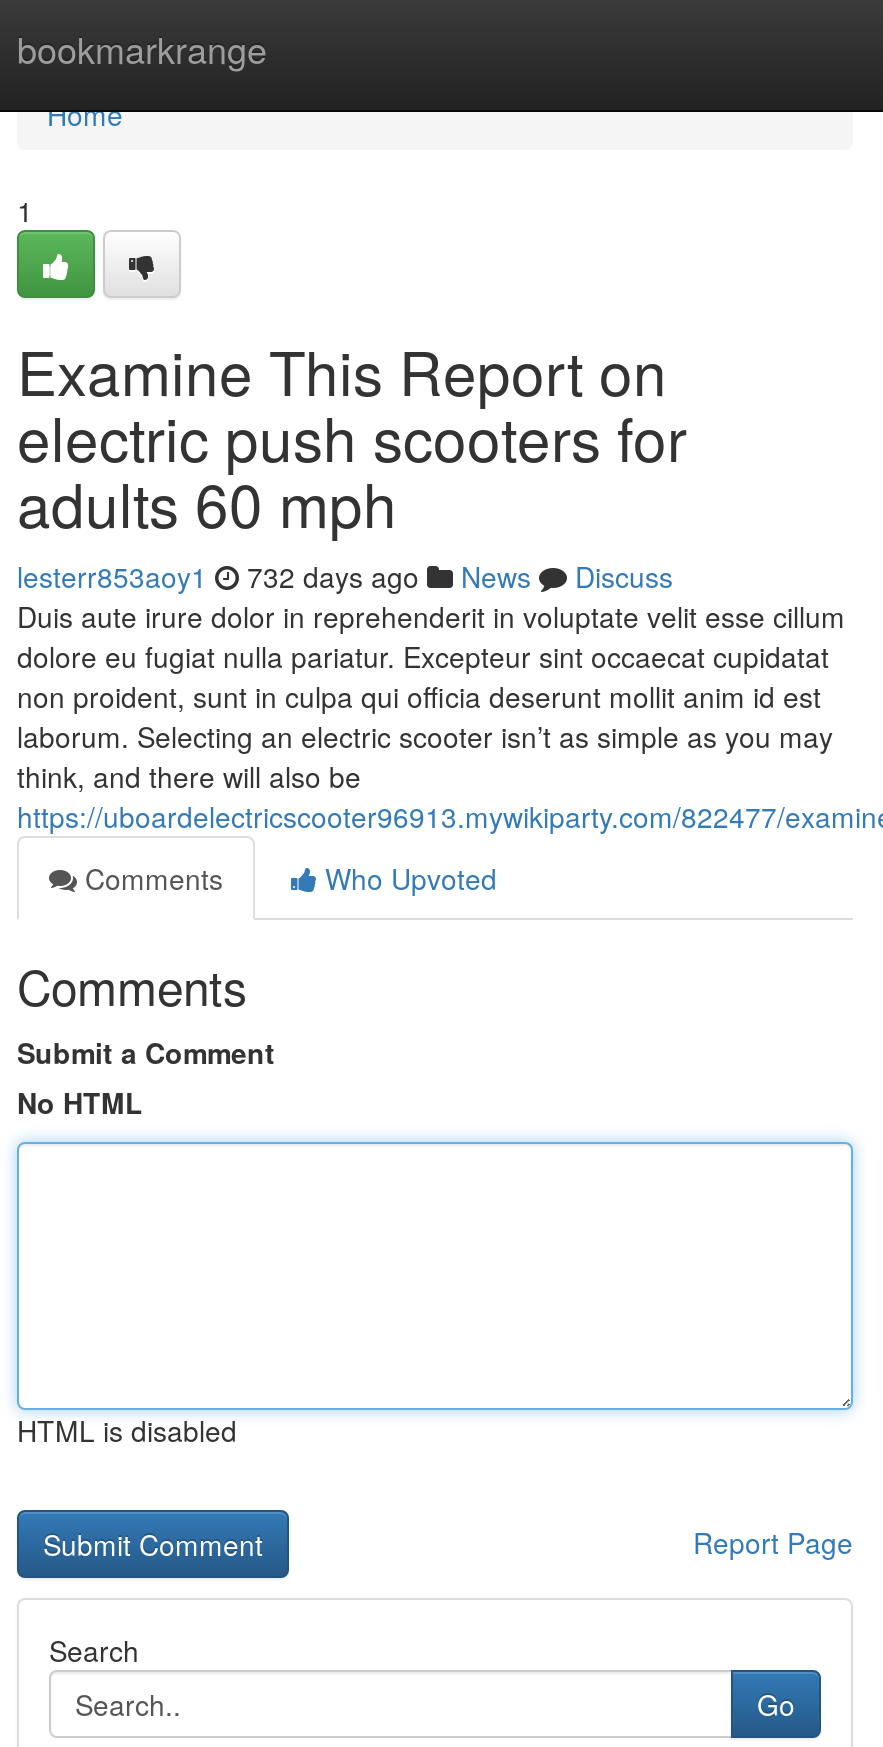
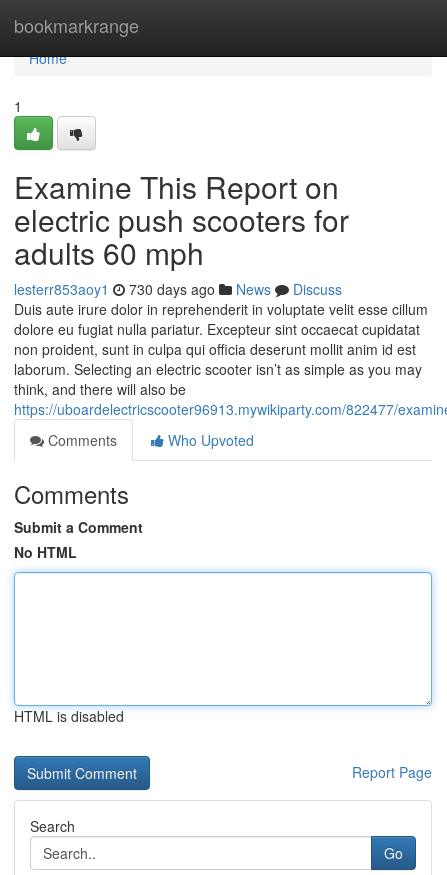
- lesterr853aoy1 732 days ago News Discuss
+ lesterr853aoy1 730 days ago News Discuss
